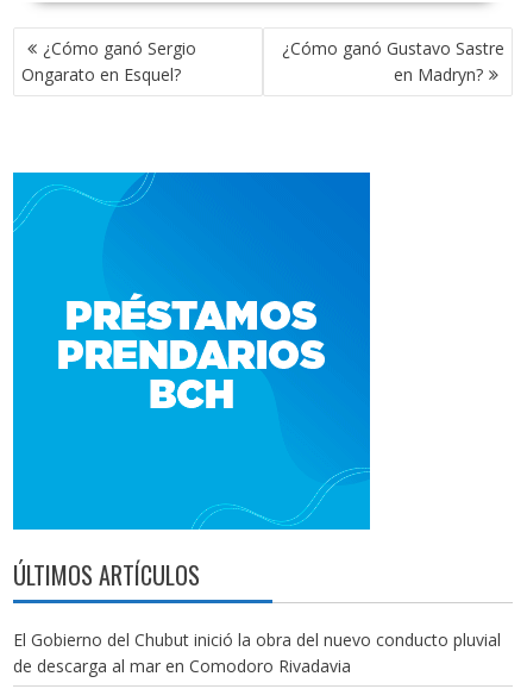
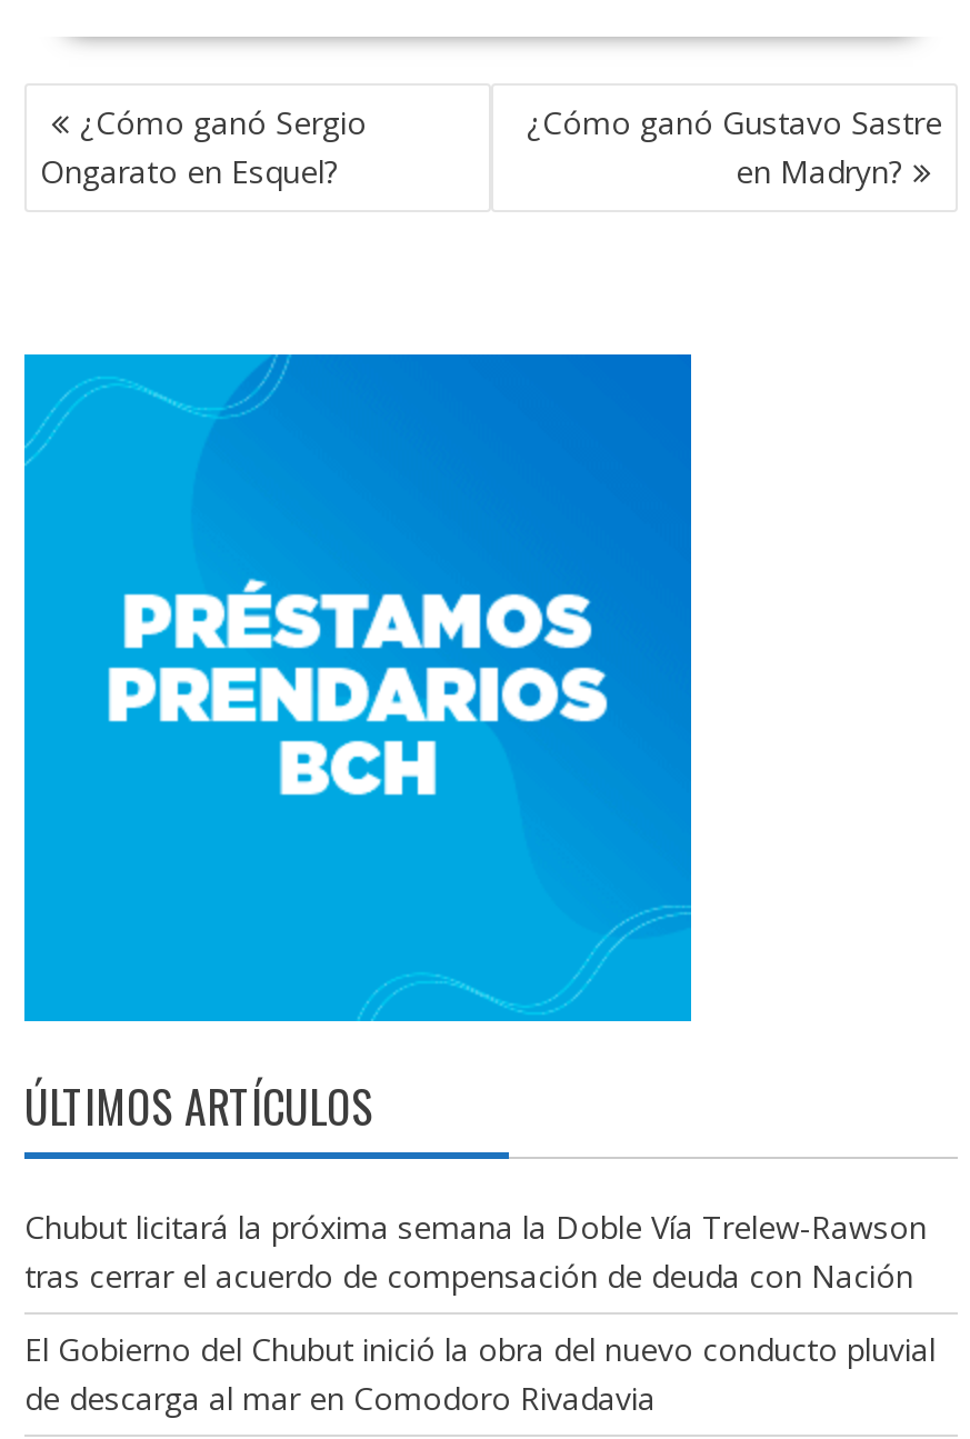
+ Chubut licitará la próxima semana la Doble Vía Trelew-Rawson
+ tras cerrar el acuerdo de compensación de deuda con Nación
